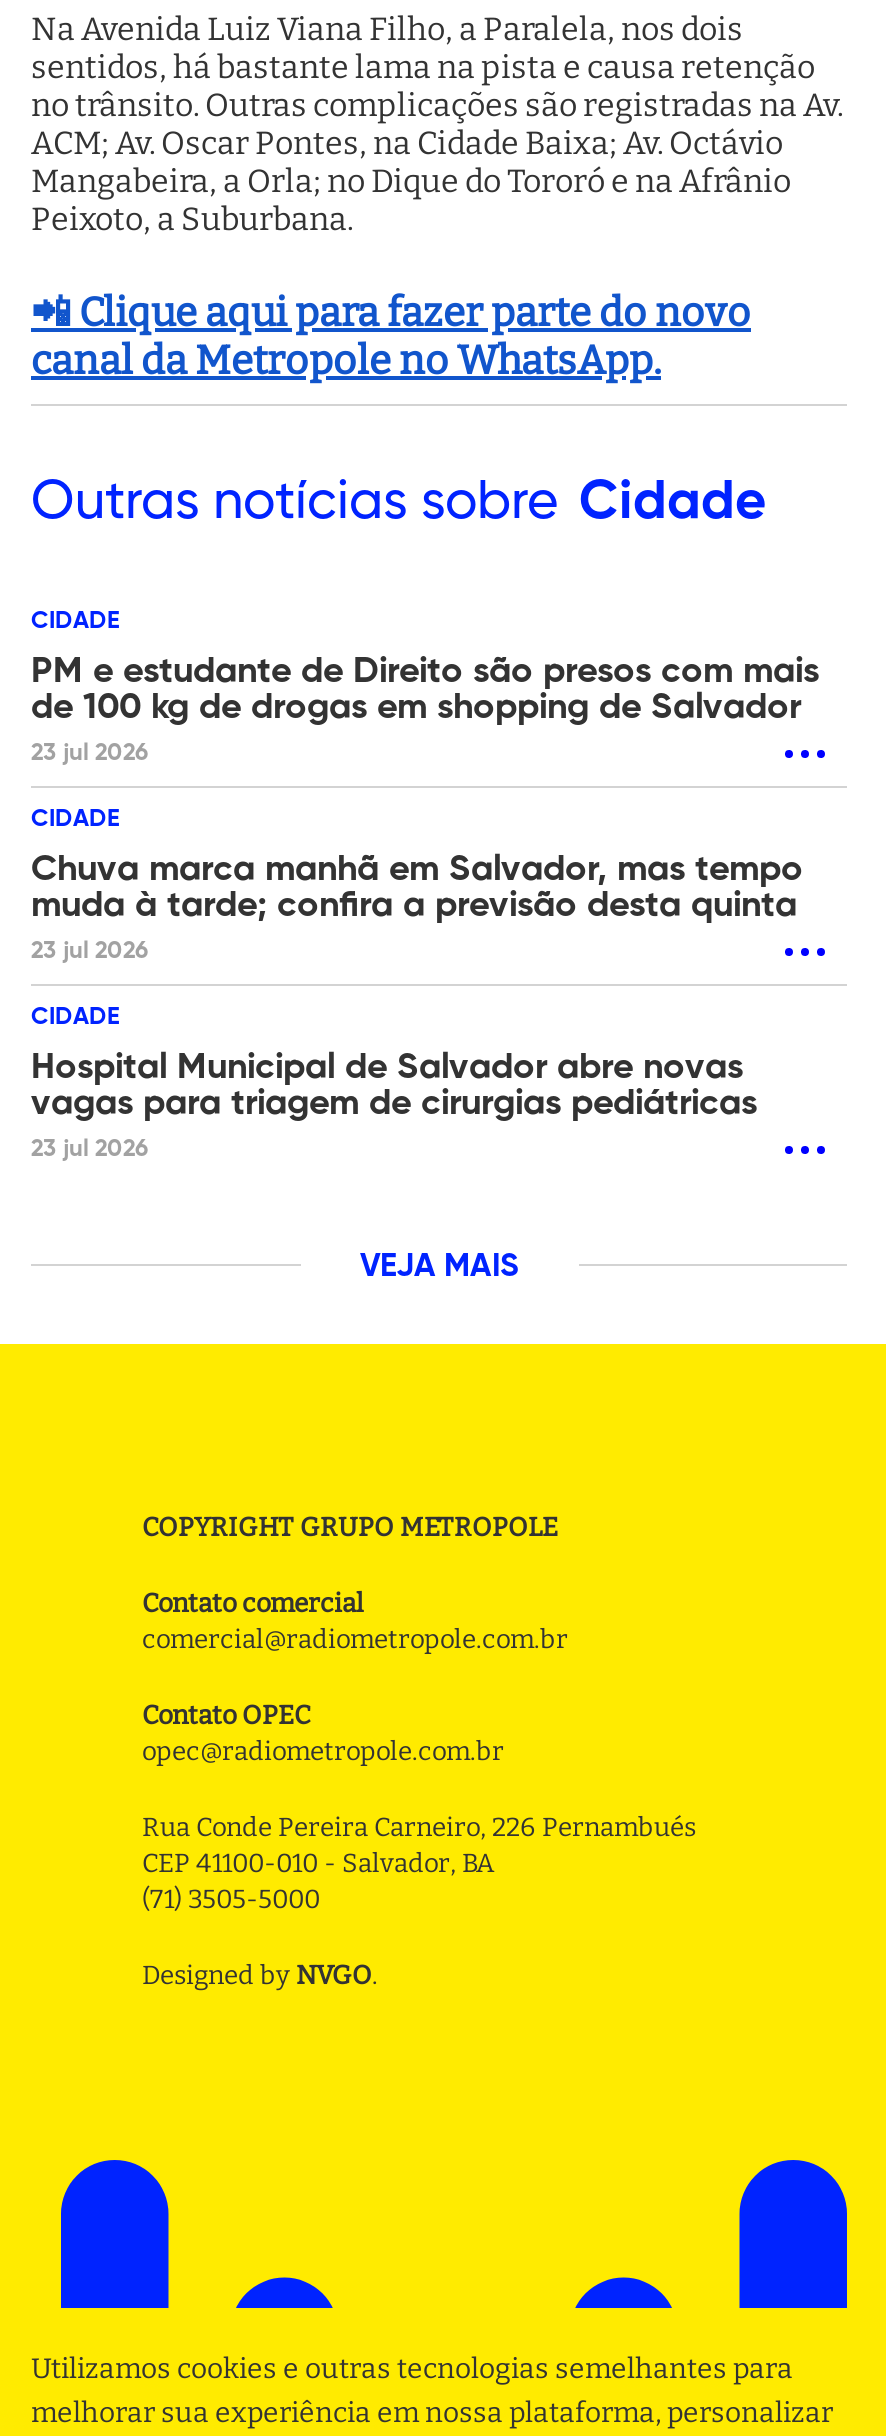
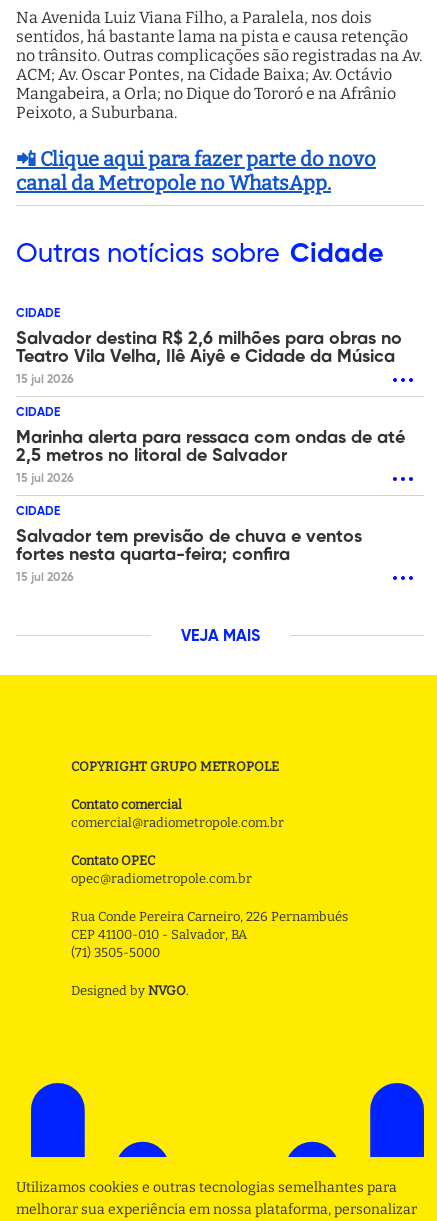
- PM e estudante de Direito são presos com mais
- de 100 kg de drogas em shopping de Salvador
- 23 jul 2026
+ Salvador destina R$ 2,6 milhões para obras no
+ Teatro Vila Velha, Ilê Aiyê e Cidade da Música
+ 15 jul 2026

- Chuva marca manhã em Salvador, mas tempo
- muda à tarde; confira a previsão desta quinta
- 23 jul 2026
+ Marinha alerta para ressaca com ondas de até
+ 2,5 metros no litoral de Salvador
+ 15 jul 2026

- Hospital Municipal de Salvador abre novas
- vagas para triagem de cirurgias pediátricas
- 23 jul 2026
+ Salvador tem previsão de chuva e ventos
+ fortes nesta quarta-feira; confira
+ 15 jul 2026
